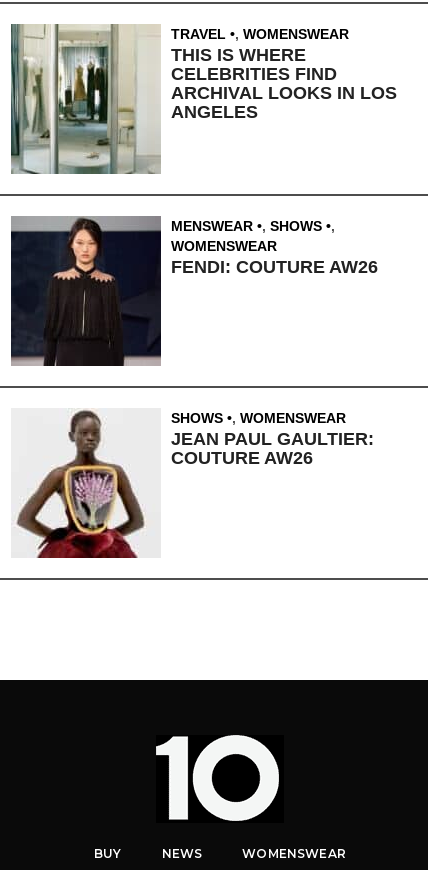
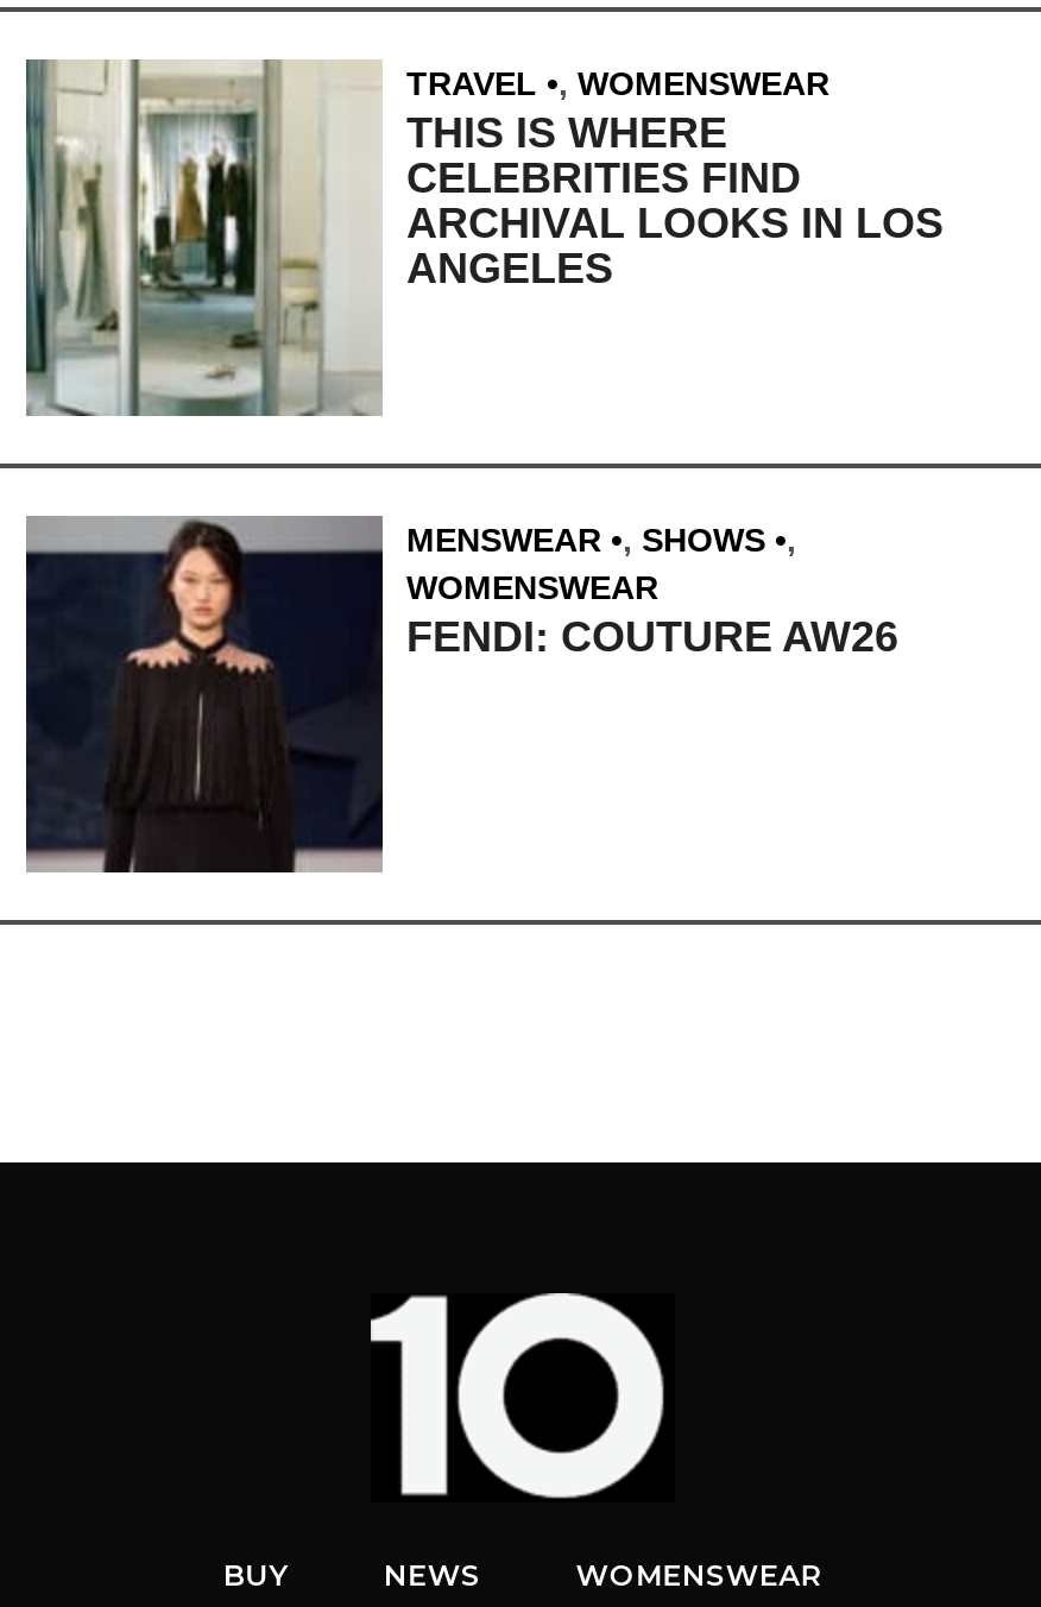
- [image]
- SHOWS , WOMENSWEAR
- JEAN PAUL GAULTIER:
- COUTURE AW26
